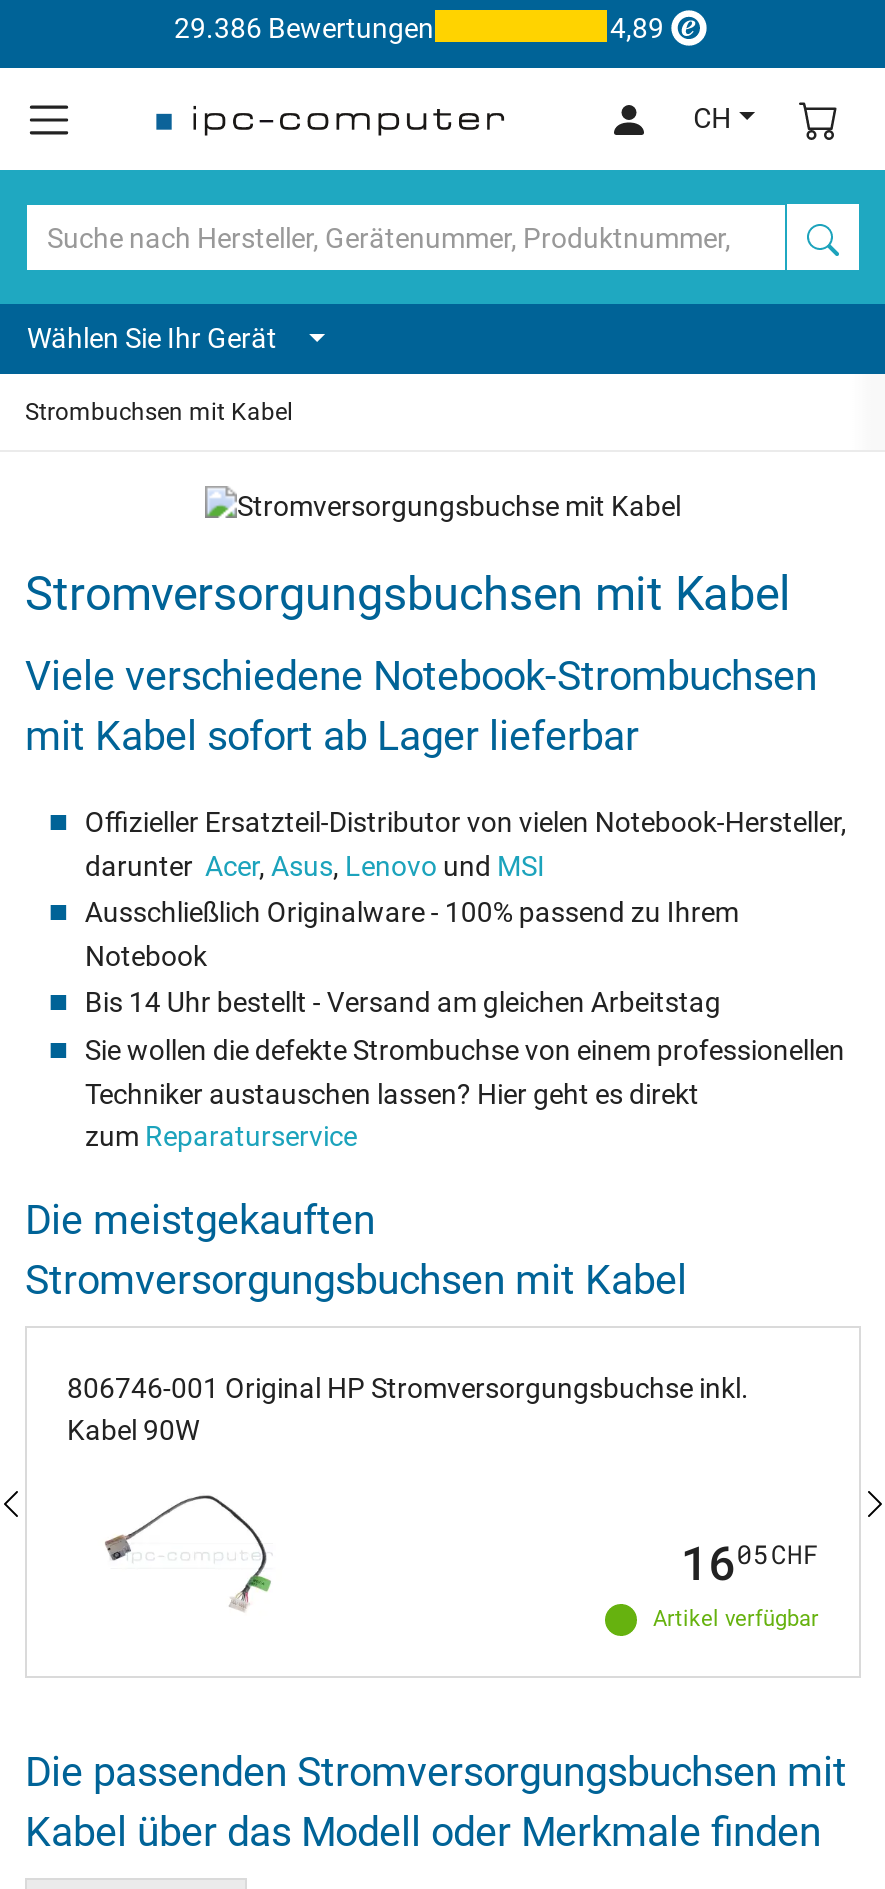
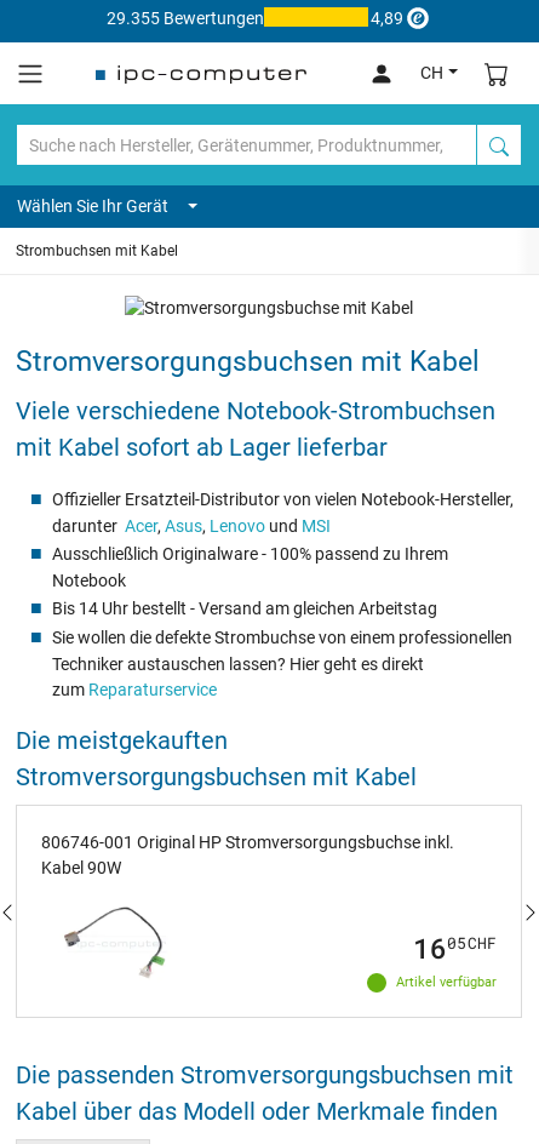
- 29.386 Bewertungen
+ 29.355 Bewertungen
